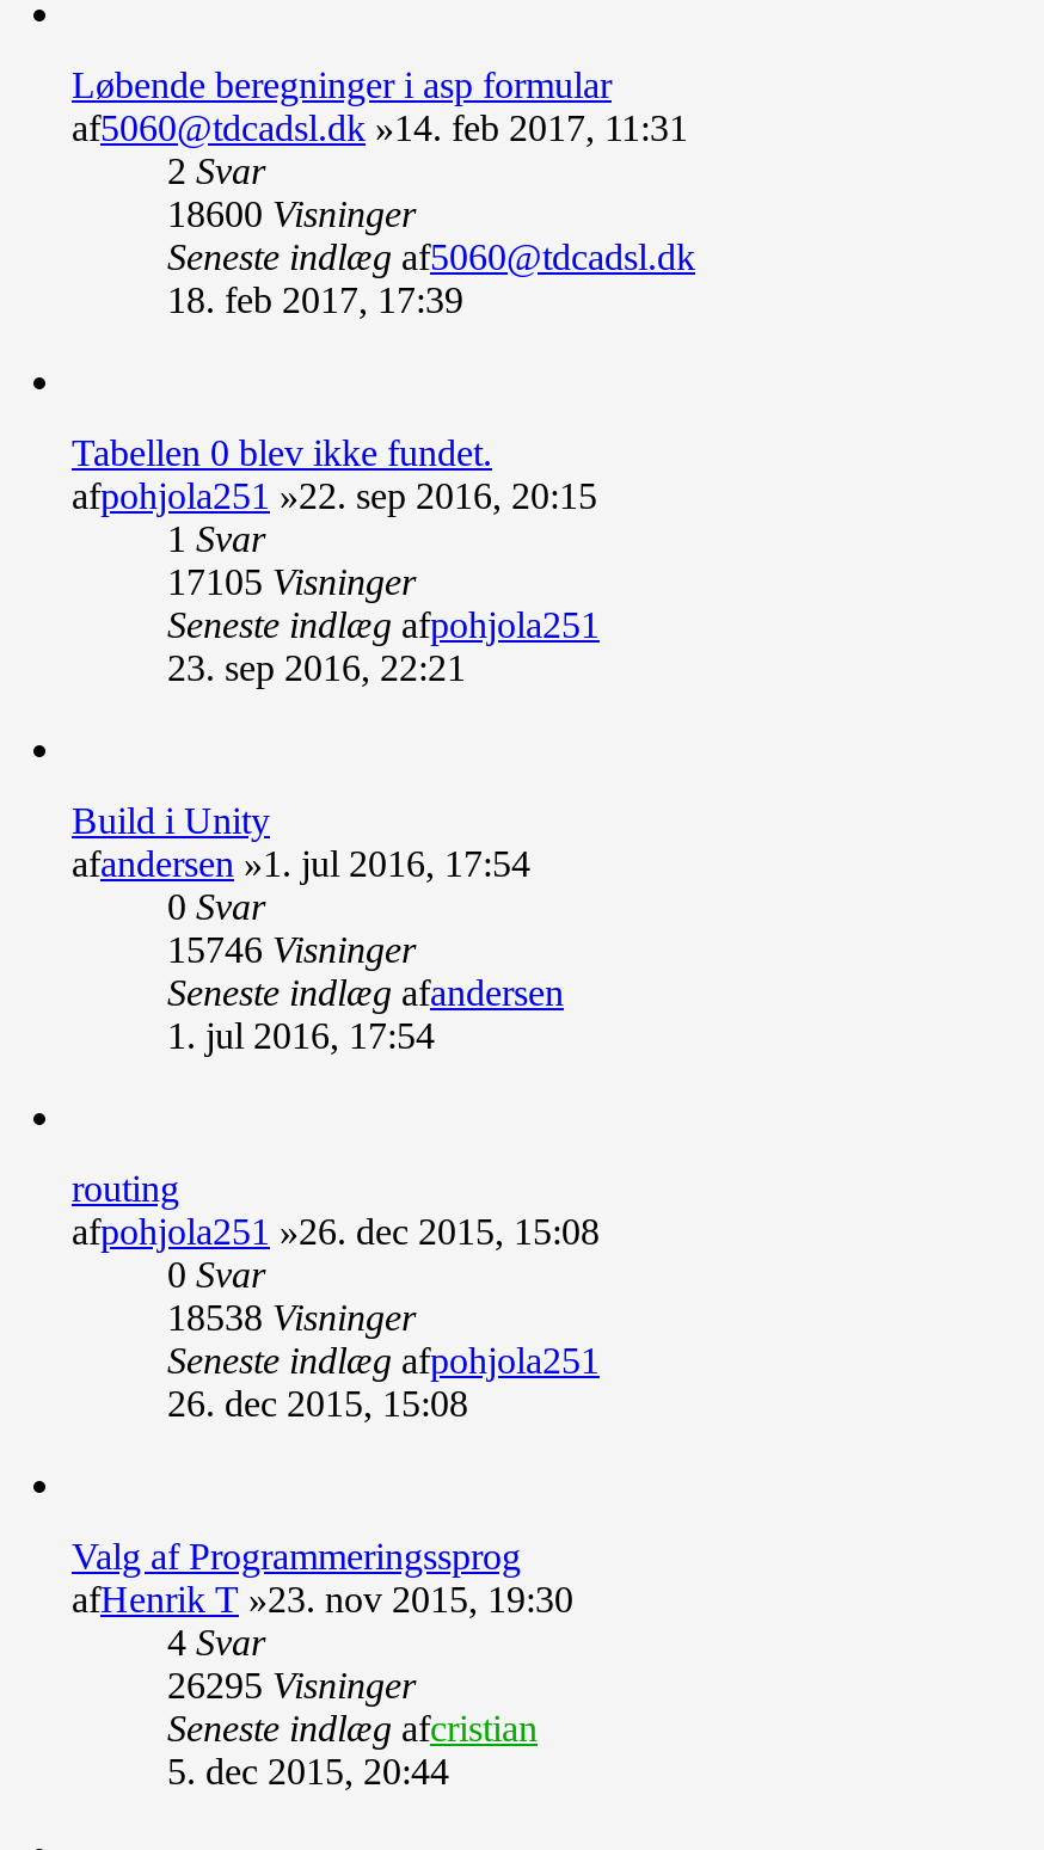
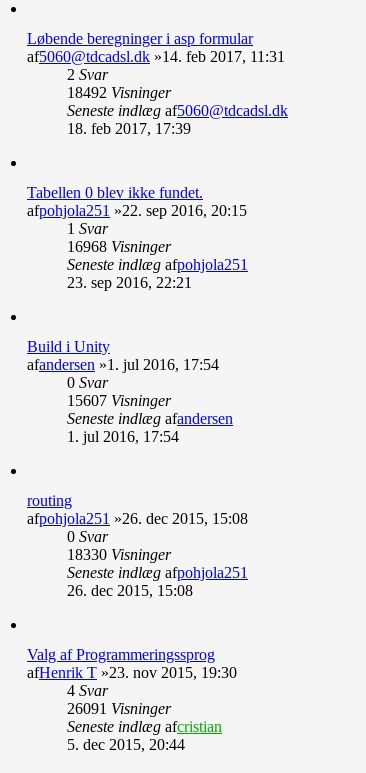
- 18600 Visninger
+ 18492 Visninger

- 17105 Visninger
+ 16968 Visninger

- 15746 Visninger
+ 15607 Visninger

- 18538 Visninger
+ 18330 Visninger

- 26295 Visninger
+ 26091 Visninger
